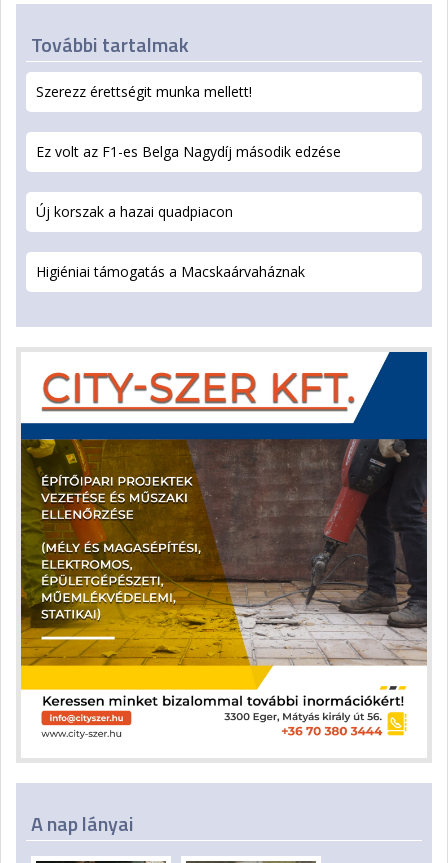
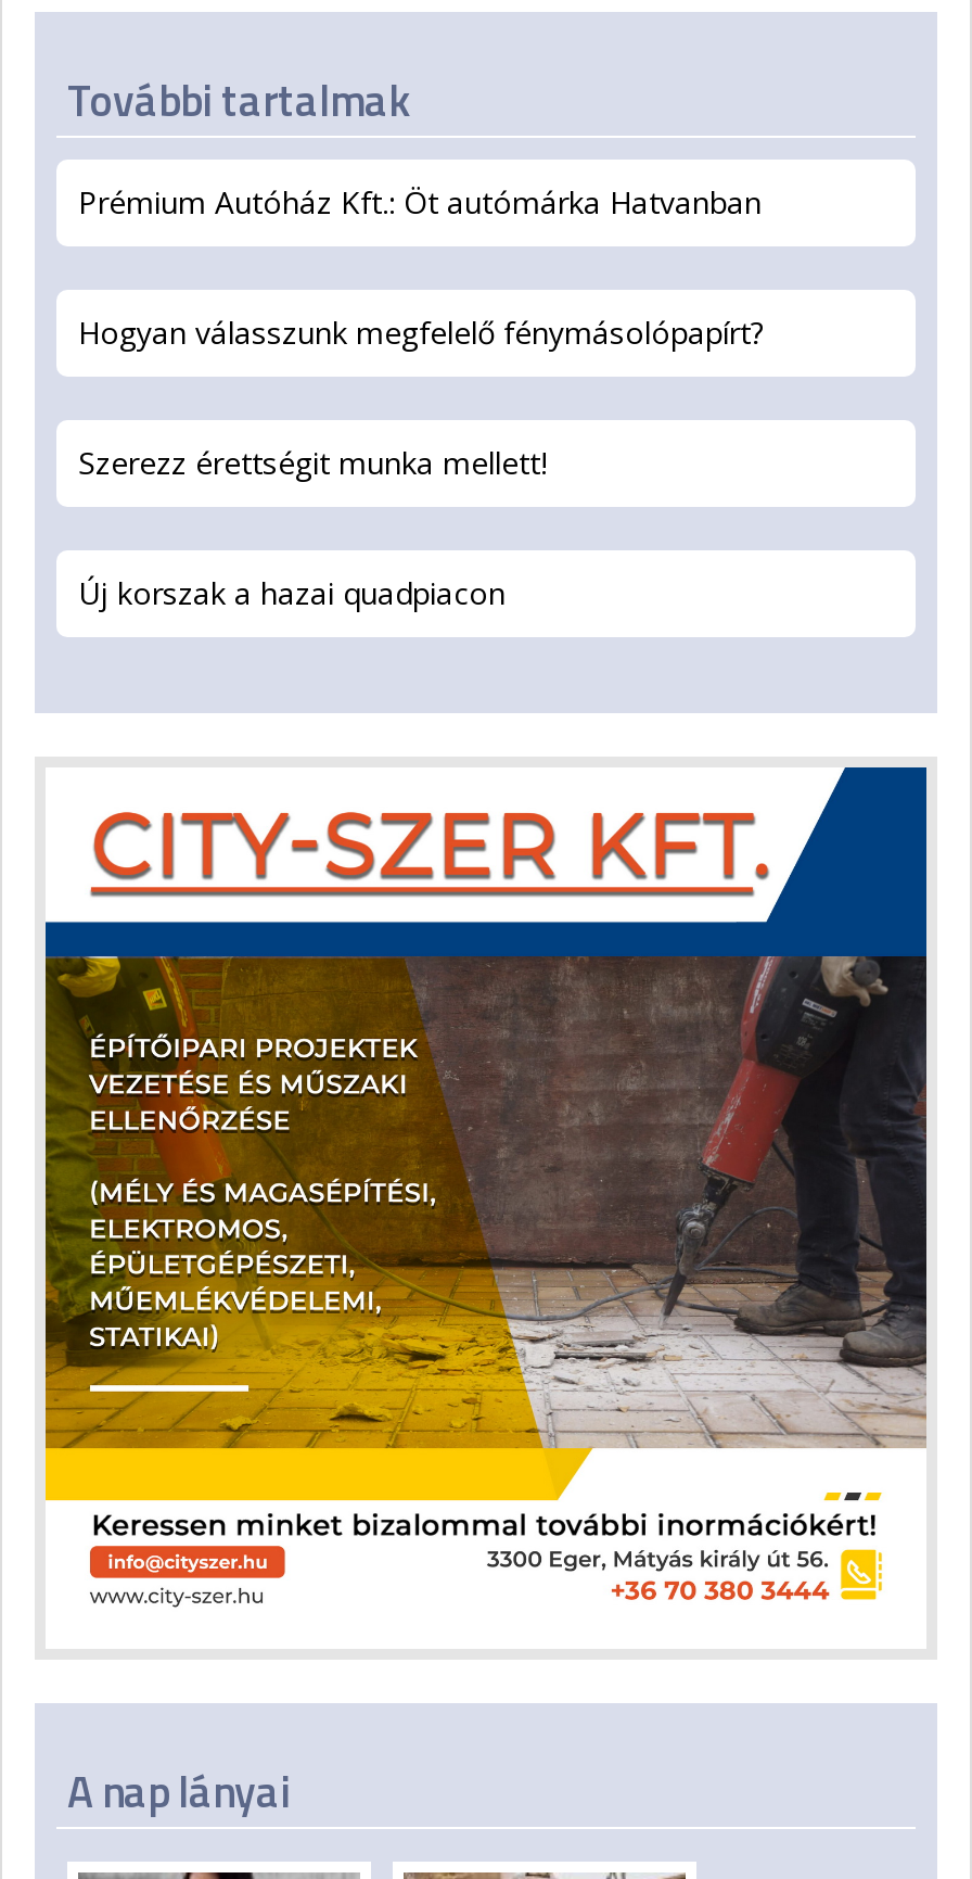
+ Prémium Autóház Kft.: Öt autómárka Hatvanban
+ Hogyan válasszunk megfelelő fénymásolópapírt?

moved down: Szerezz érettségit munka mellett!

- Ez volt az F1-es Belga Nagydíj második edzése

moved down: Új korszak a hazai quadpiacon

- Higiéniai támogatás a Macskaárvaháznak
